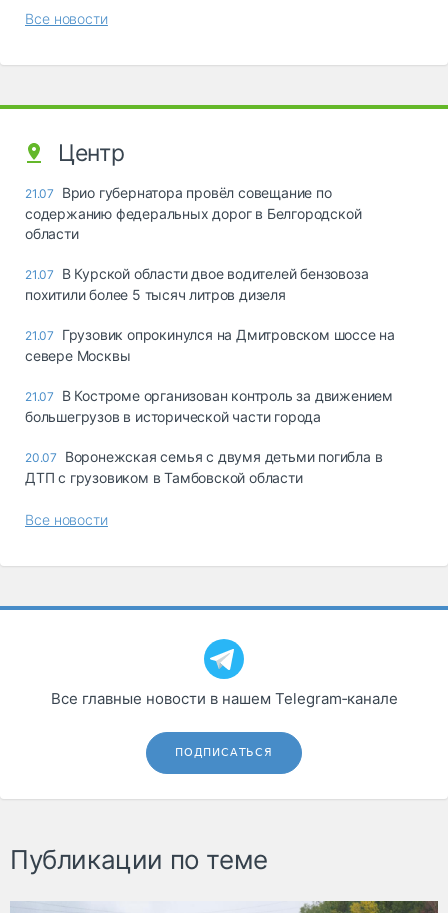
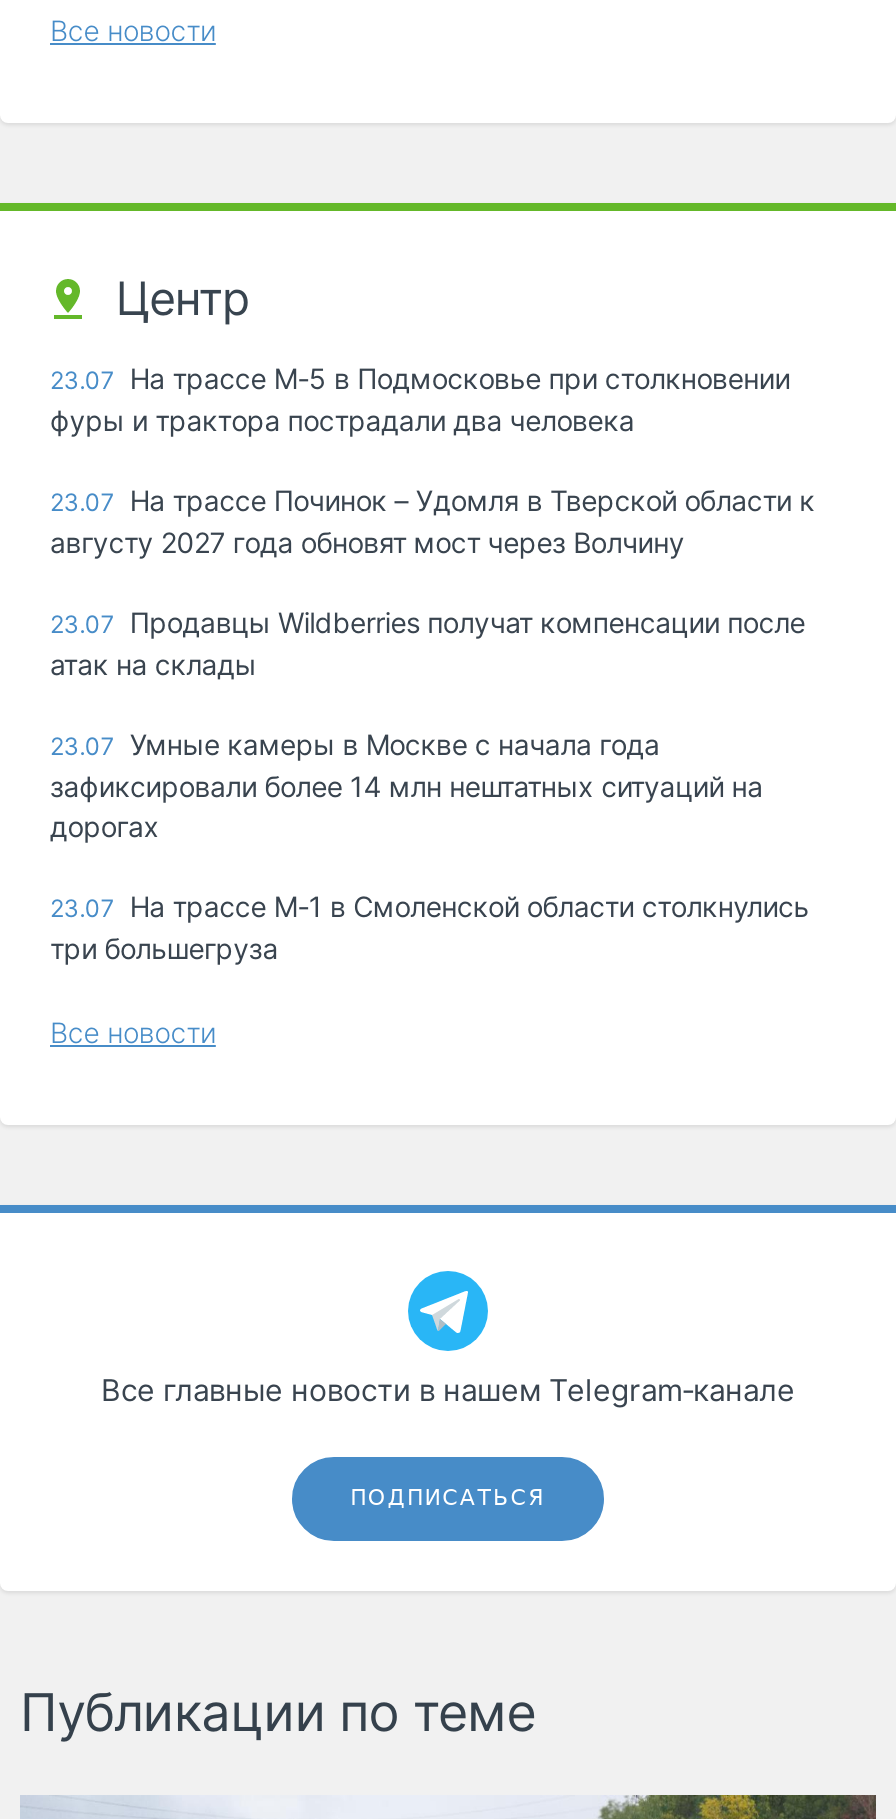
- 21.07 Врио губернатора провёл совещание по
- содержанию федеральных дорог в Белгородской
- области
+ 23.07 На трассе М-5 в Подмосковье при столкновении
+ фуры и трактора пострадали два человека

- 21.07 В Курской области двое водителей бензовоза
- похитили более 5 тысяч литров дизеля
+ 23.07 На трассе Починок – Удомля в Тверской области к
+ августу 2027 года обновят мост через Волчину

- 21.07 Грузовик опрокинулся на Дмитровском шоссе на
- севере Москвы
+ 23.07 Продавцы Wildberries получат компенсации после
+ атак на склады

- 21.07 В Костроме организован контроль за движением
- большегрузов в исторической части города
+ 23.07 Умные камеры в Москве с начала года
+ зафиксировали более 14 млн нештатных ситуаций на
+ дорогах

- 20.07 Воронежская семья с двумя детьми погибла в
- ДТП с грузовиком в Тамбовской области
+ 23.07 На трассе М-1 в Смоленской области столкнулись
+ три большегруза
